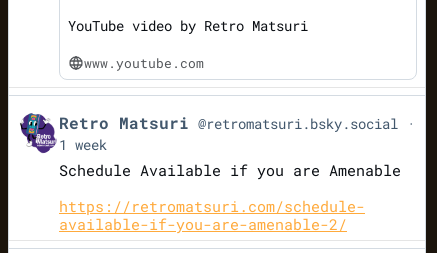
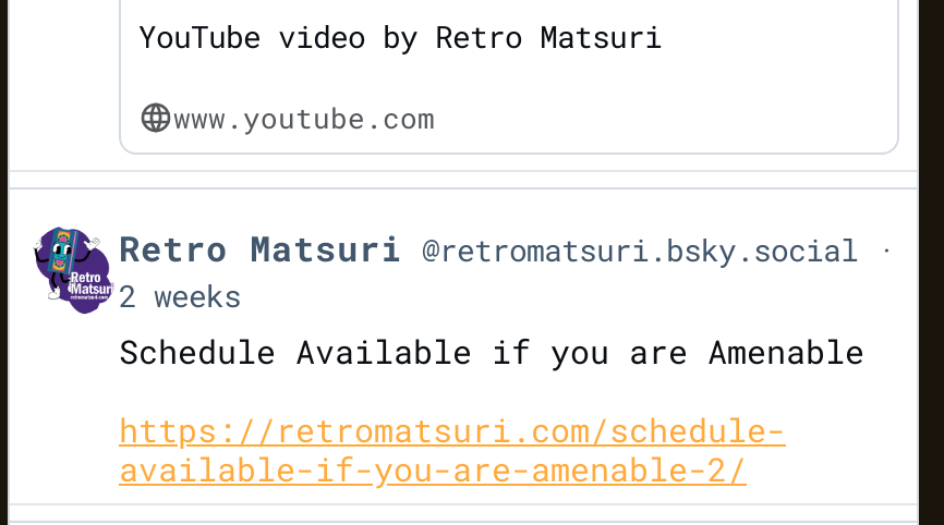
- 1 week
+ 2 weeks
